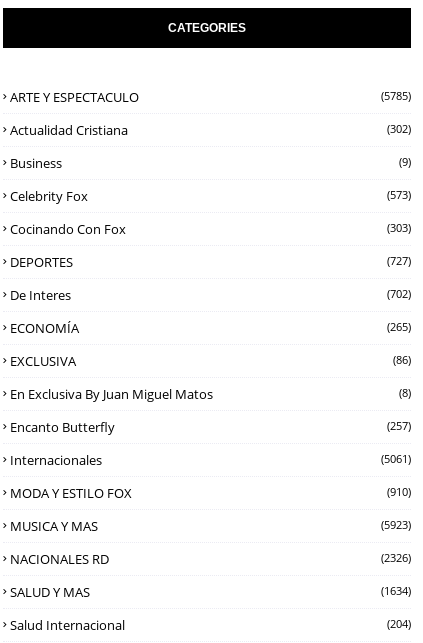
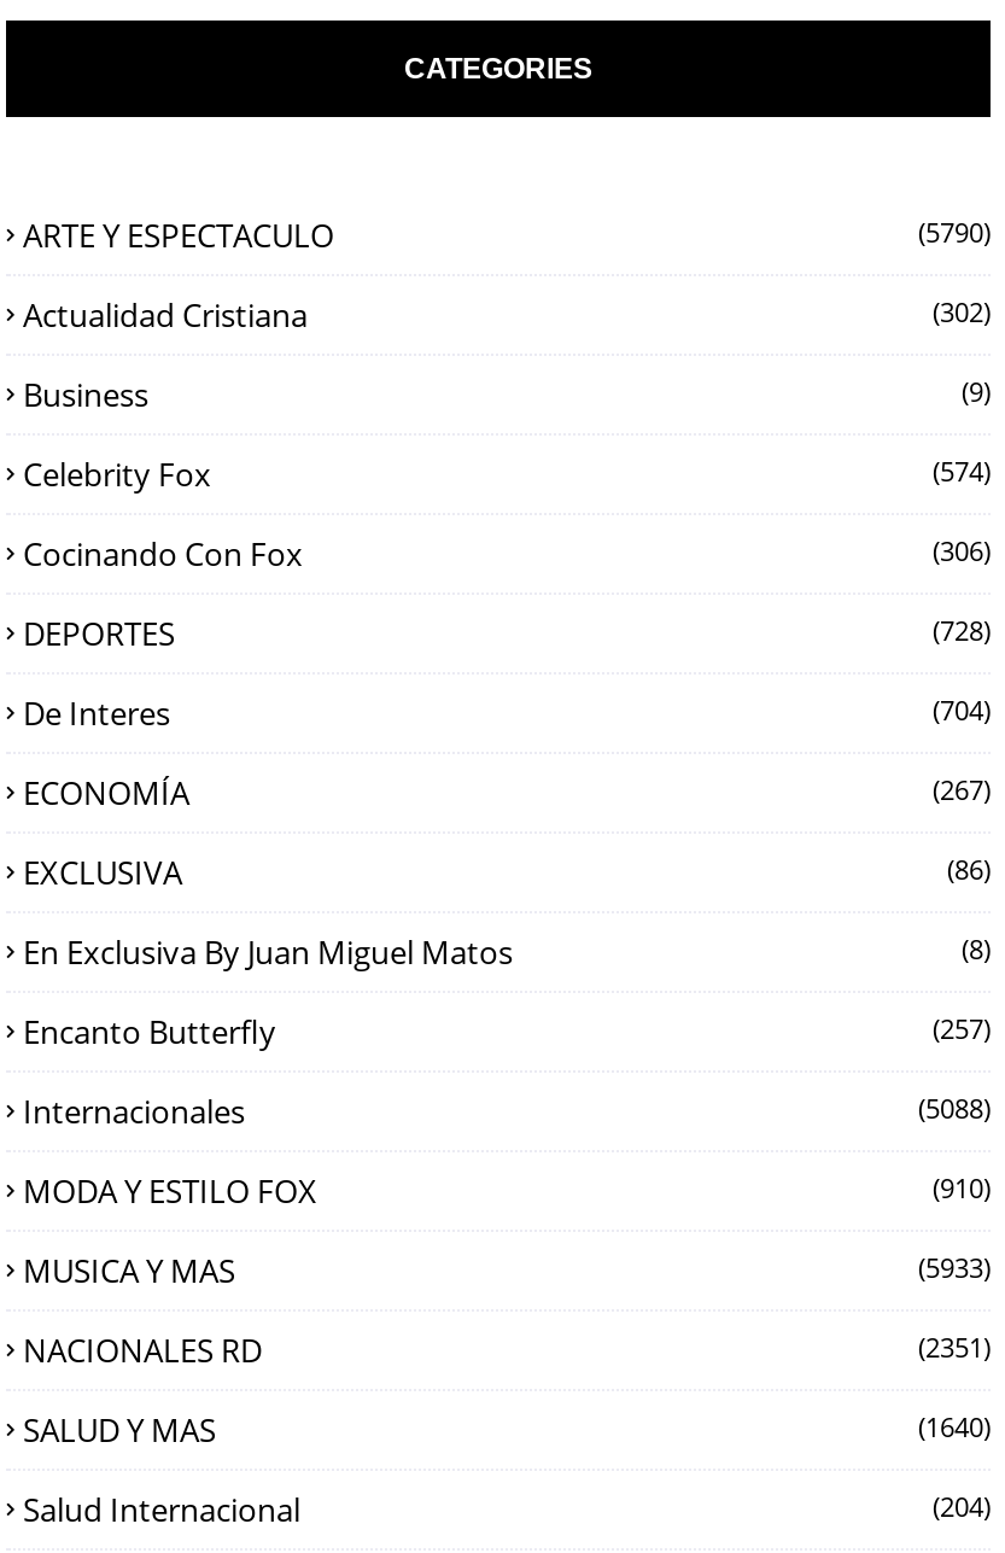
- (5785)
+ (5790)

- (573)
+ (574)

- (303)
+ (306)

- (727)
+ (728)

- (702)
+ (704)

- (265)
+ (267)

- (5061)
+ (5088)

- (5923)
+ (5933)

- (2326)
+ (2351)

- (1634)
+ (1640)
